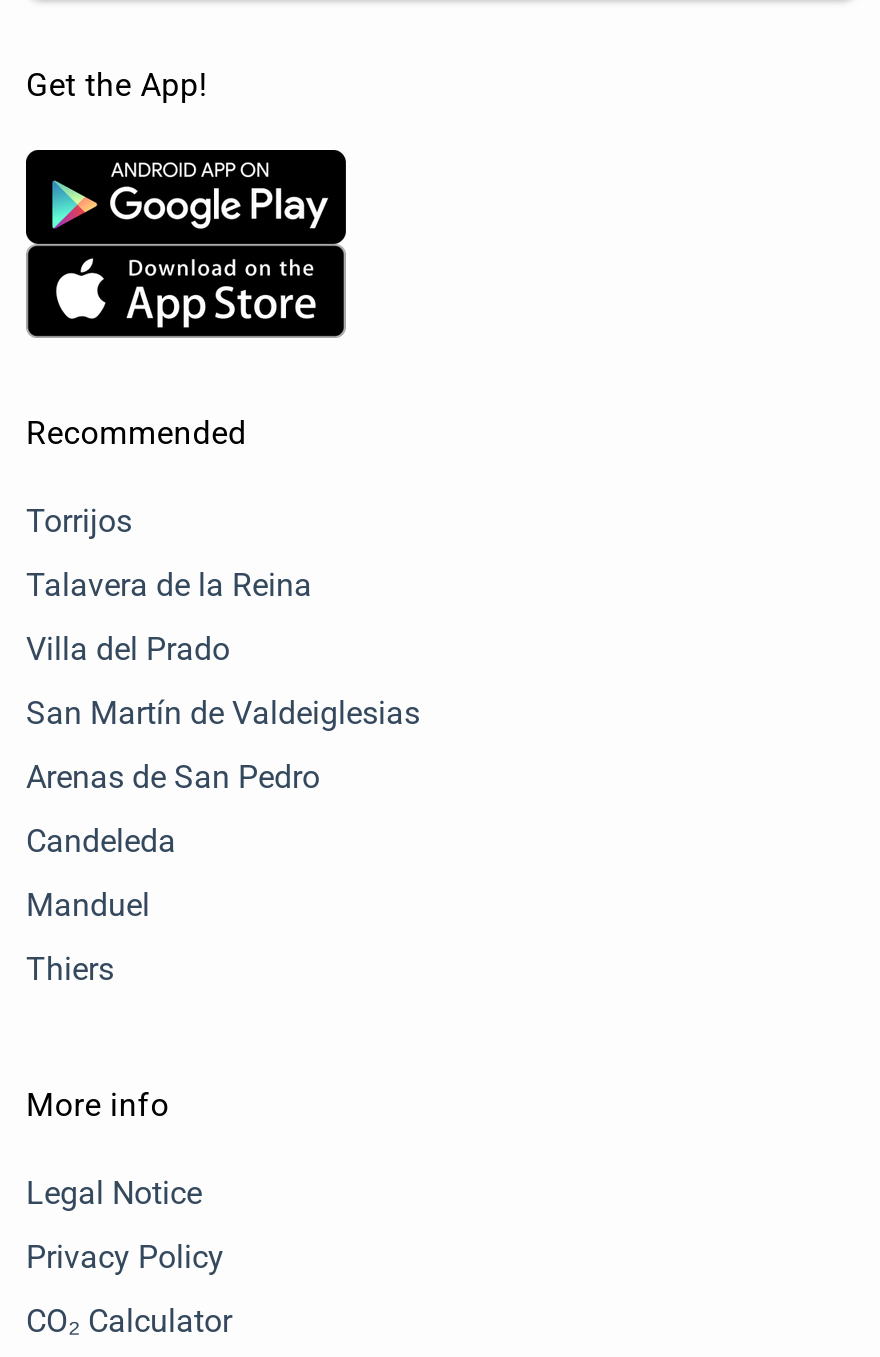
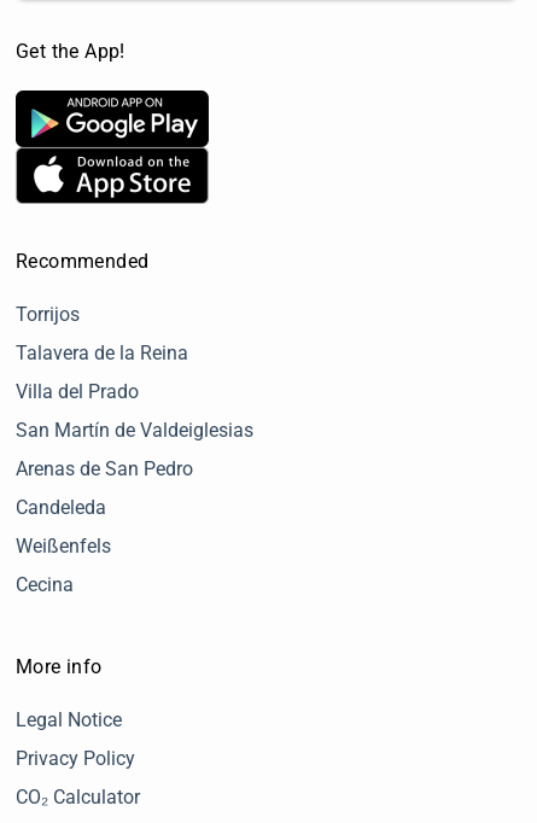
- Manduel
+ Weißenfels

- Thiers
+ Cecina
